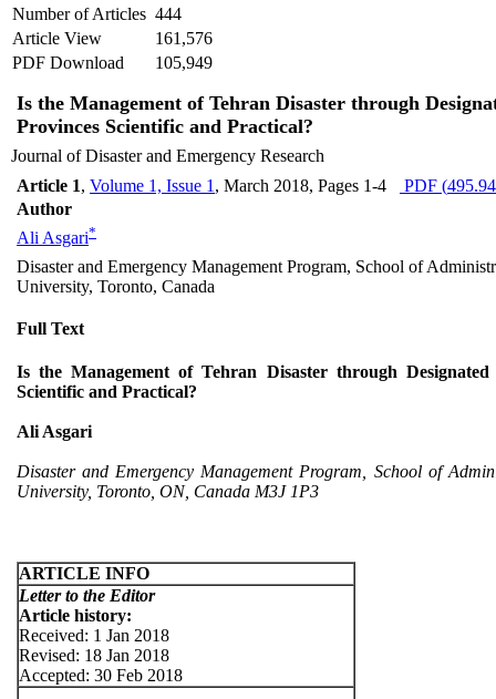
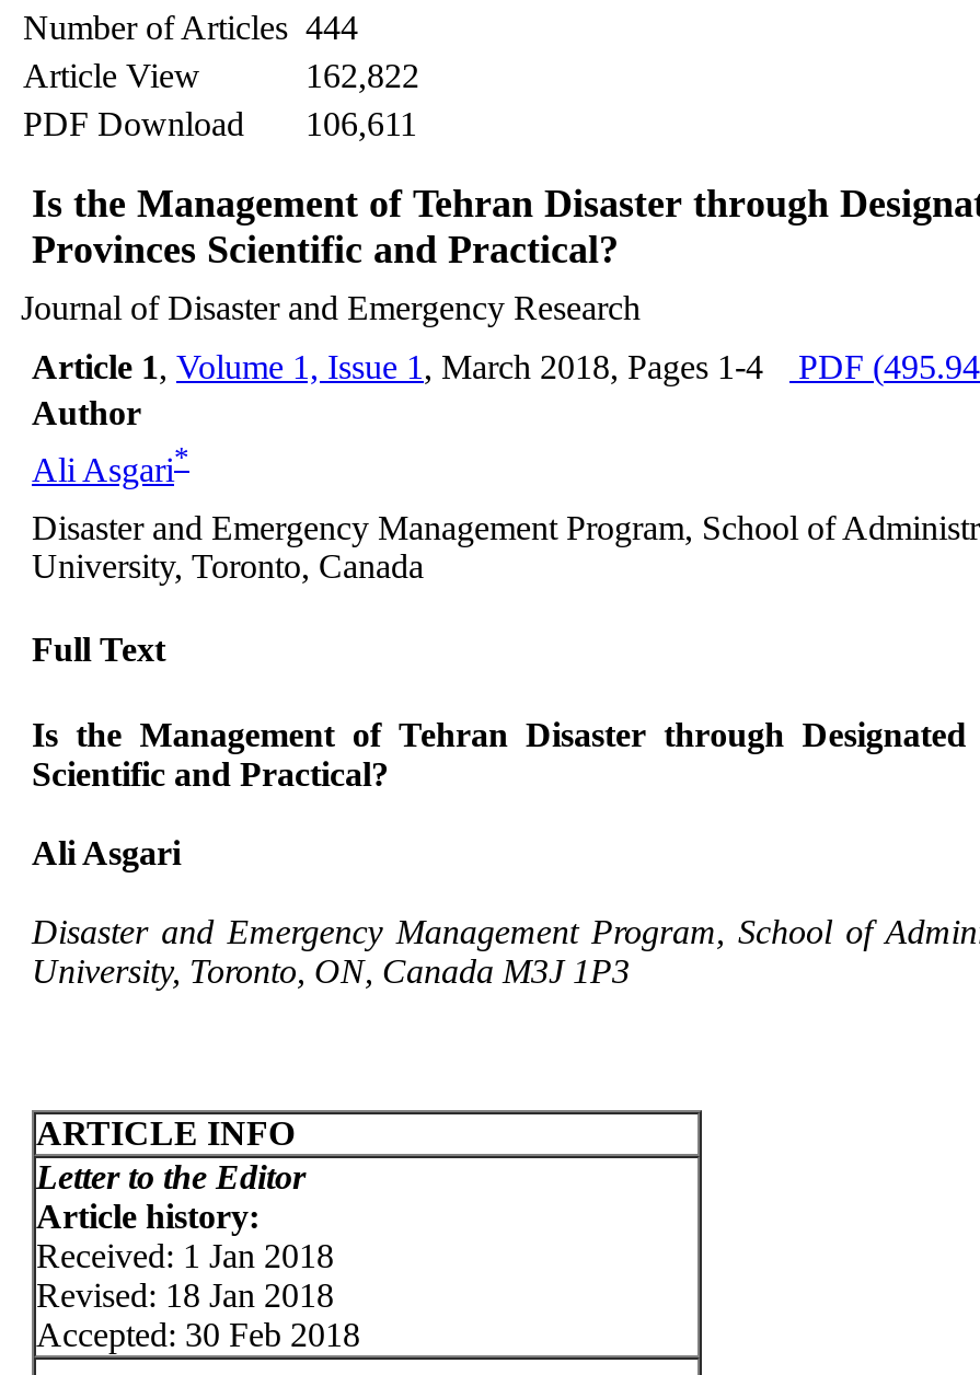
- 161,576
+ 162,822

- PDF Download 105,949
+ PDF Download 106,611
